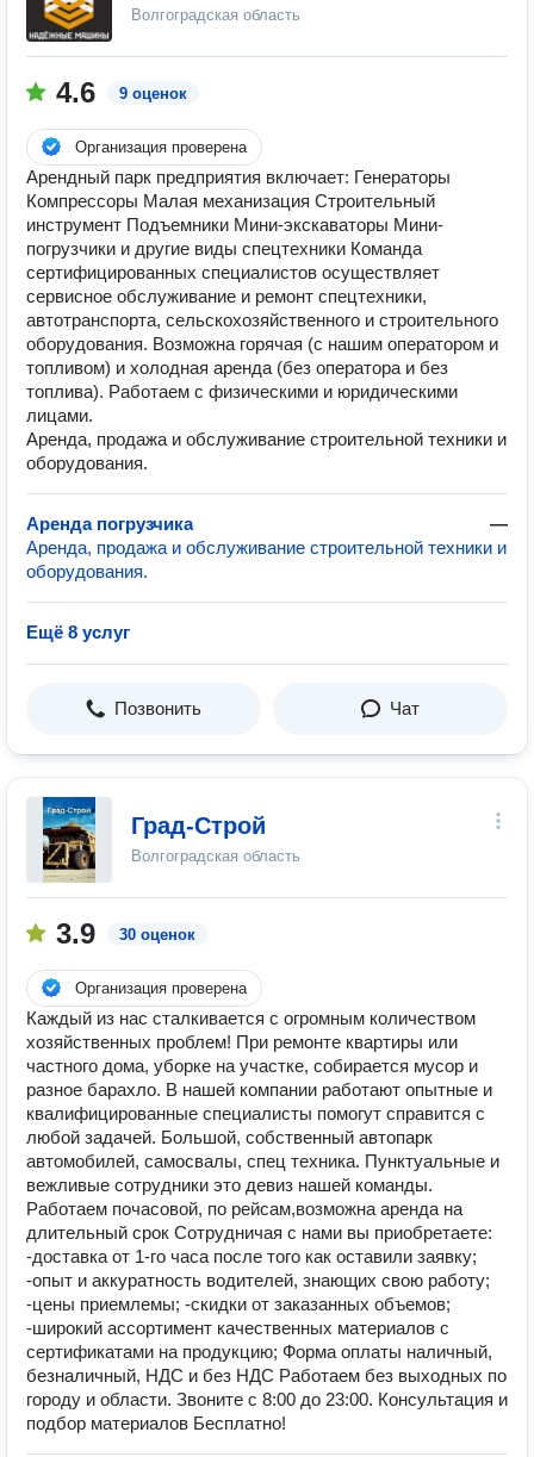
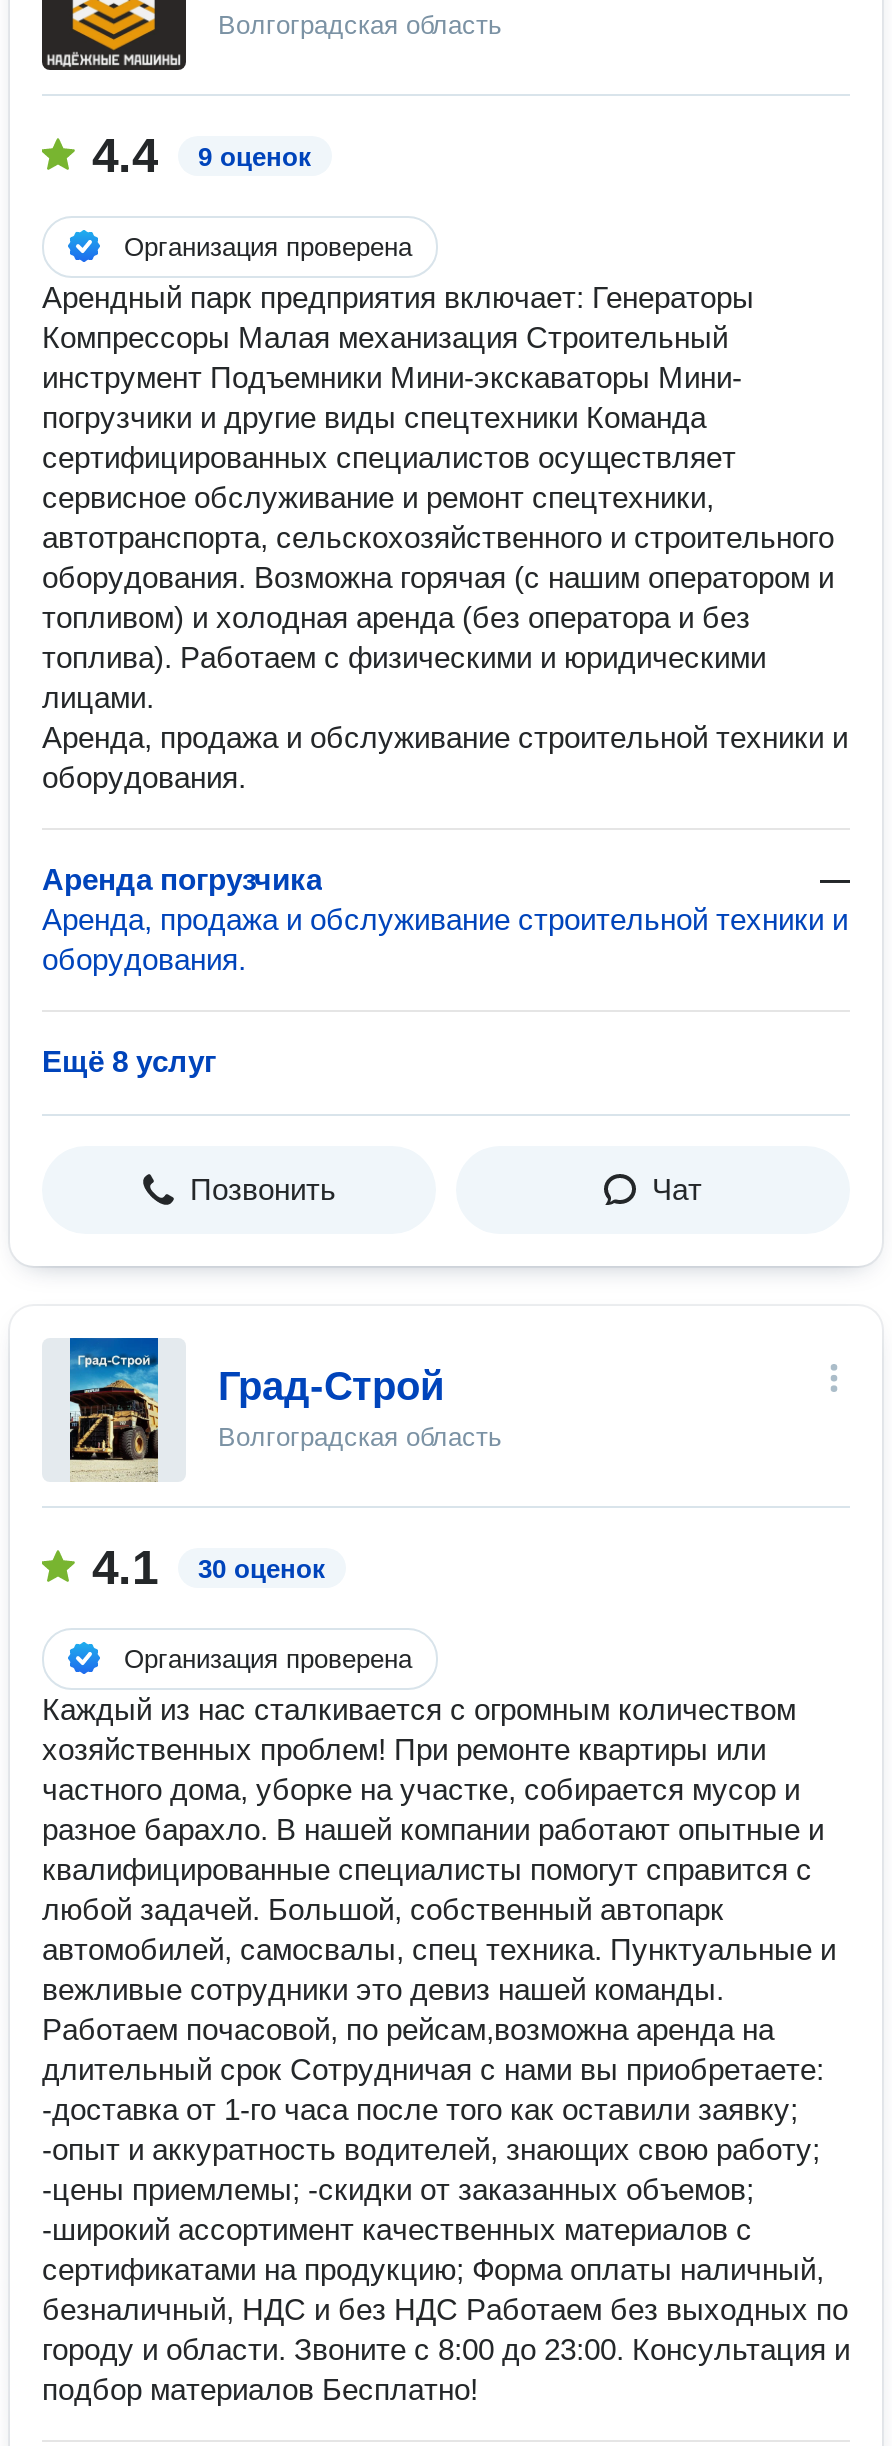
- 4.6 9 оценок
+ 4.4 9 оценок

- 3.9 30 оценок
+ 4.1 30 оценок
